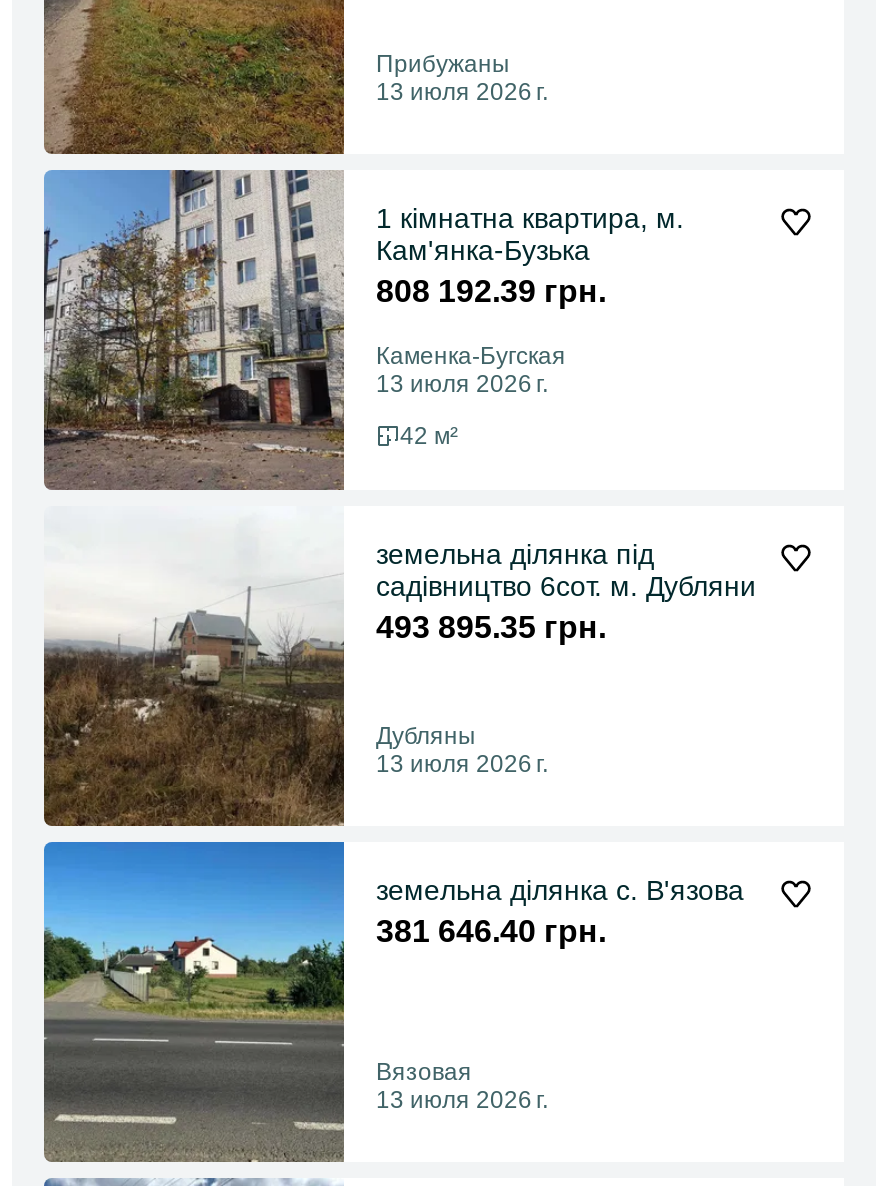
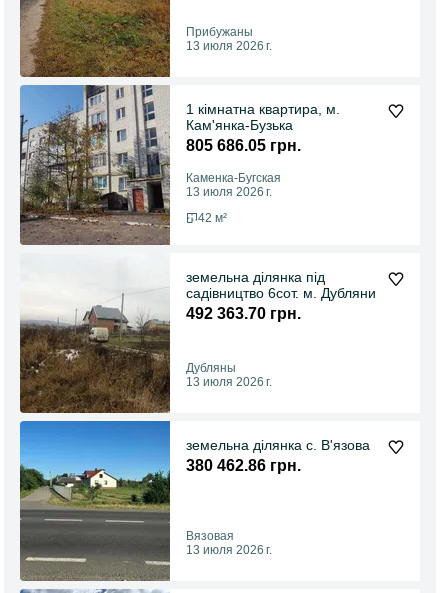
- 808 192.39 грн.
+ 805 686.05 грн.

- 493 895.35 грн.
+ 492 363.70 грн.

- 381 646.40 грн.
+ 380 462.86 грн.
